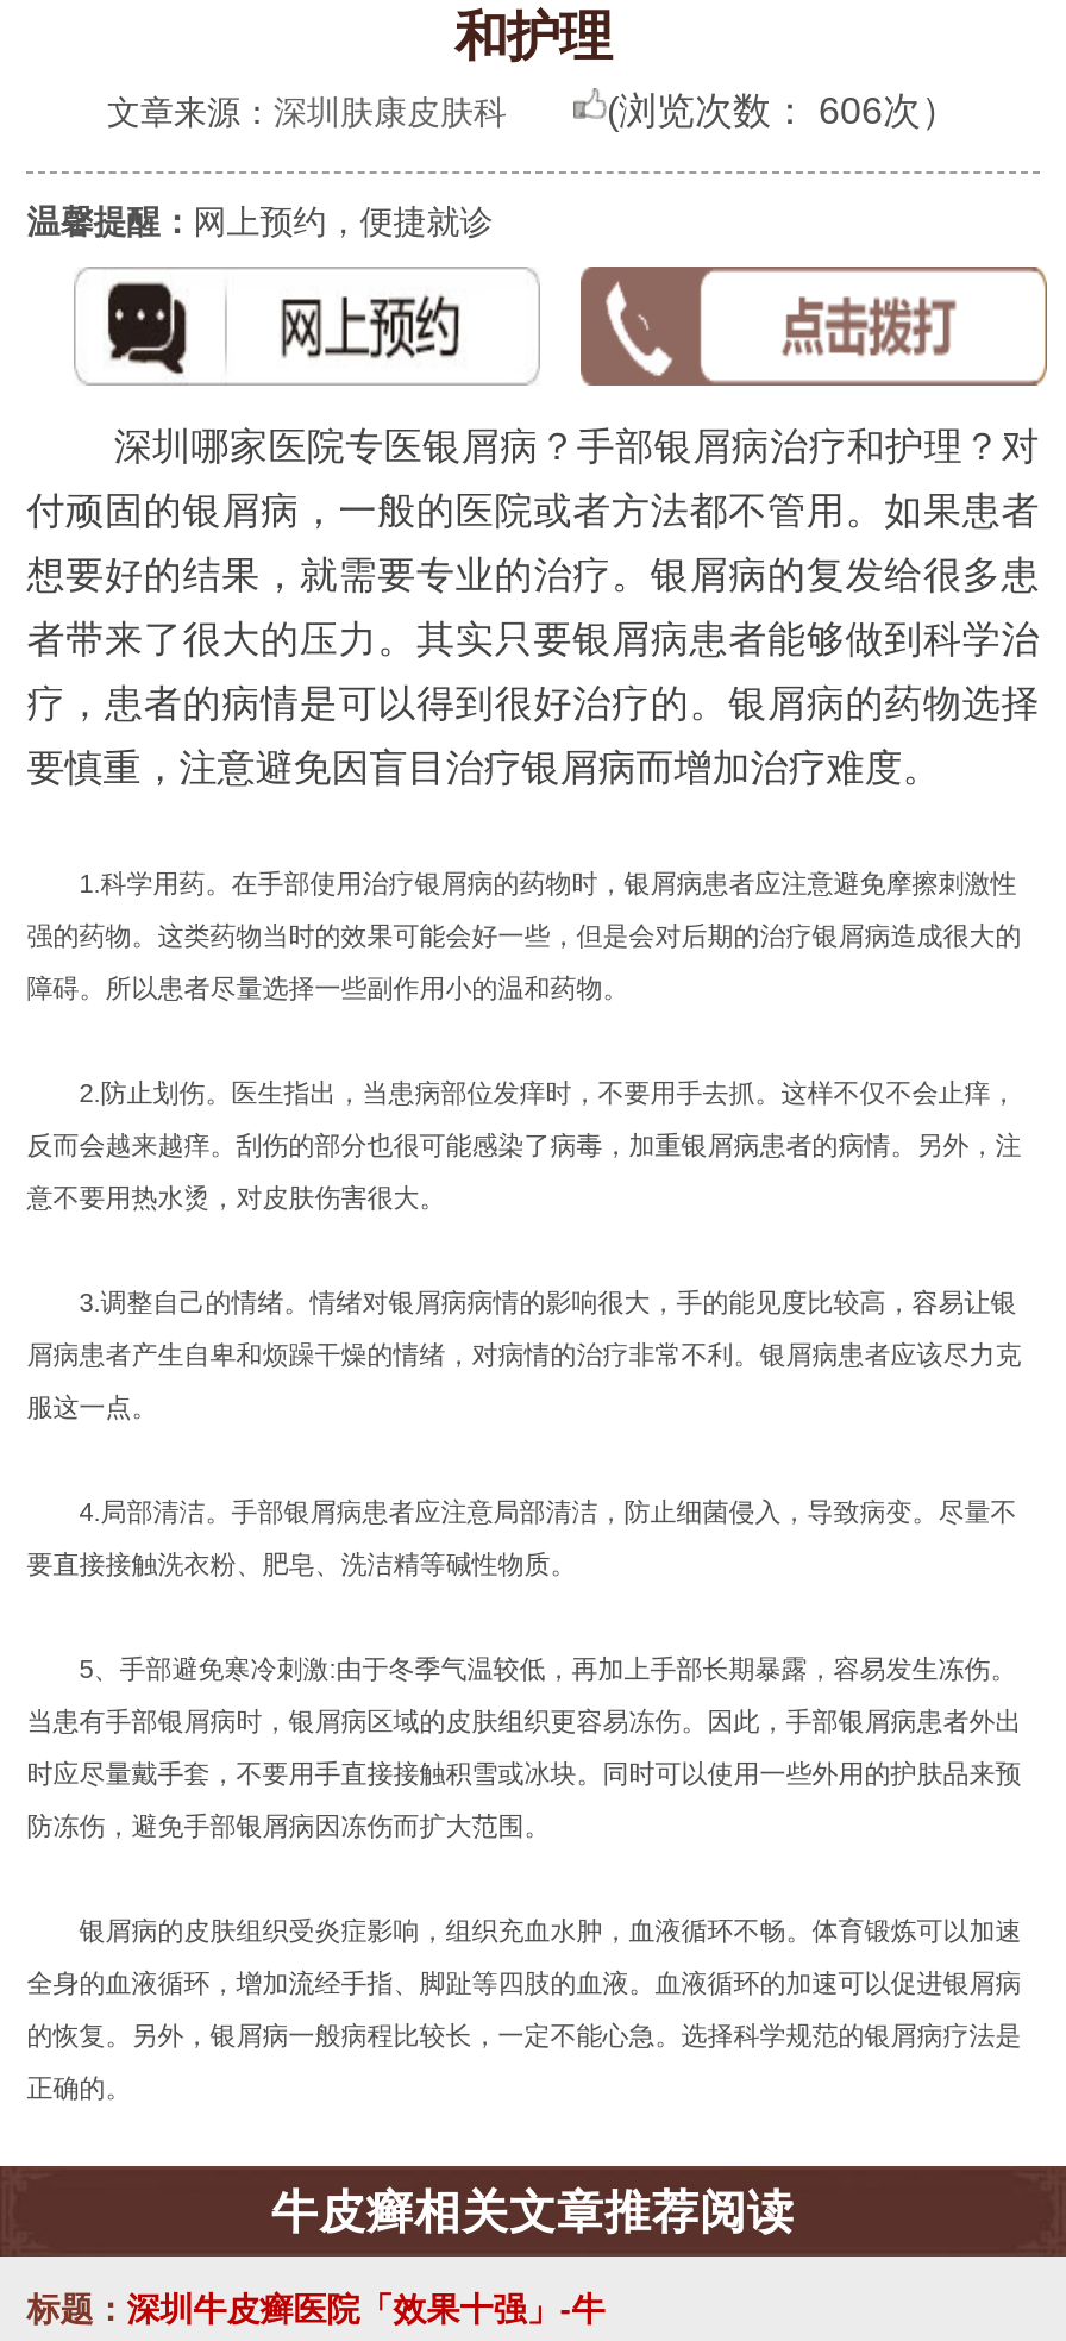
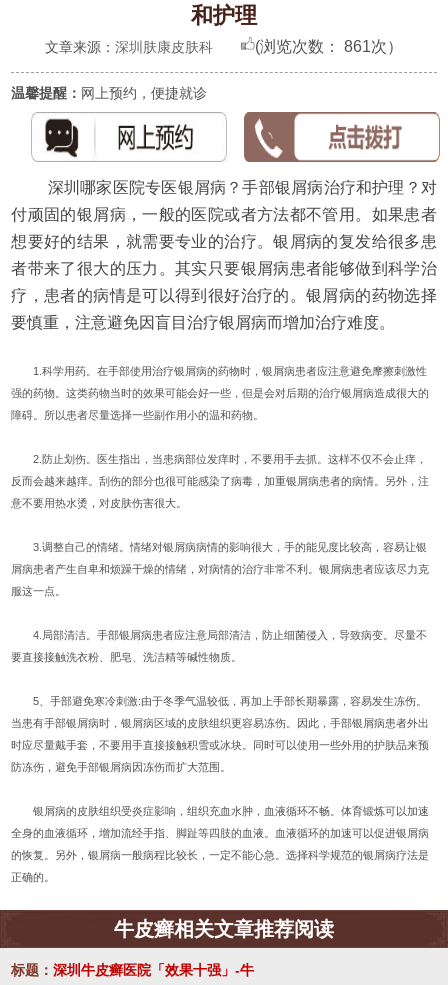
- (浏览次数：606次）
+ (浏览次数：861次）
